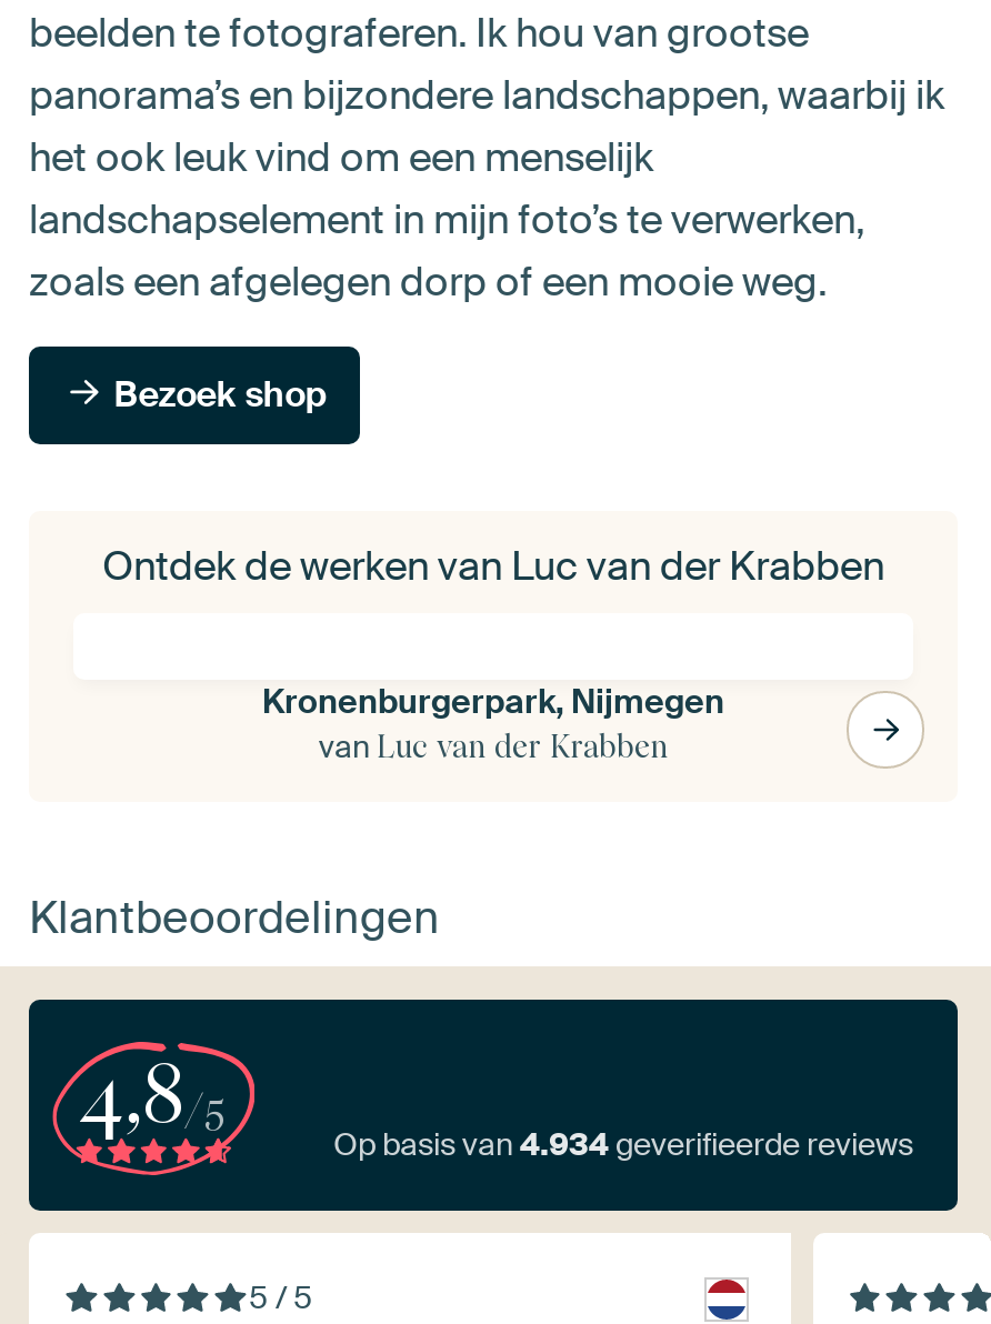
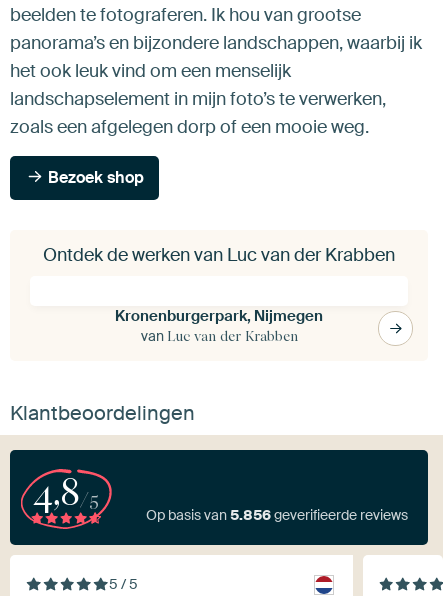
- Op basis van 4.934 geverifieerde reviews
+ Op basis van 5.856 geverifieerde reviews
